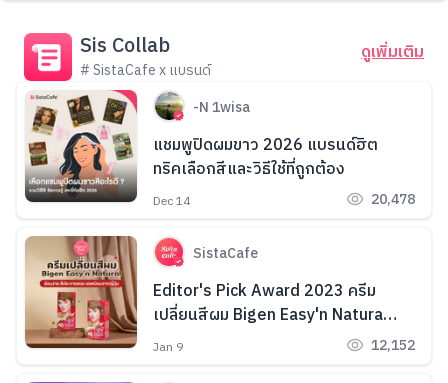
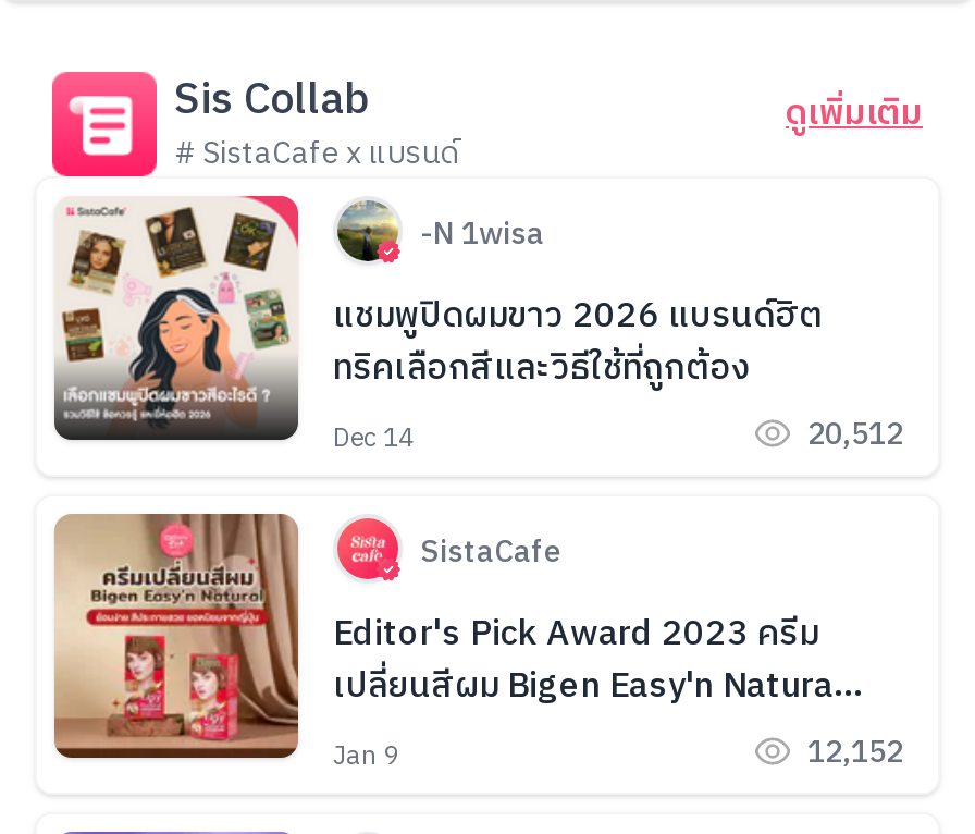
- 20,478
+ 20,512
